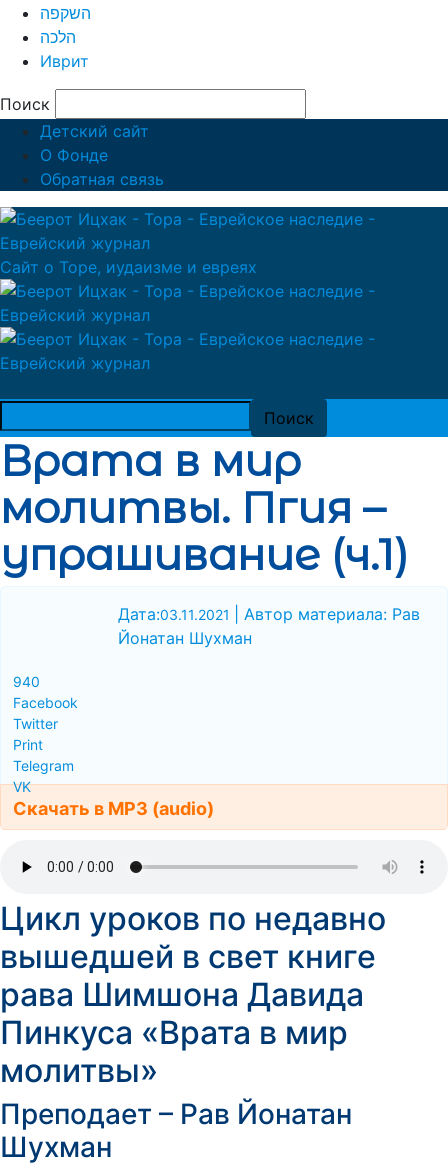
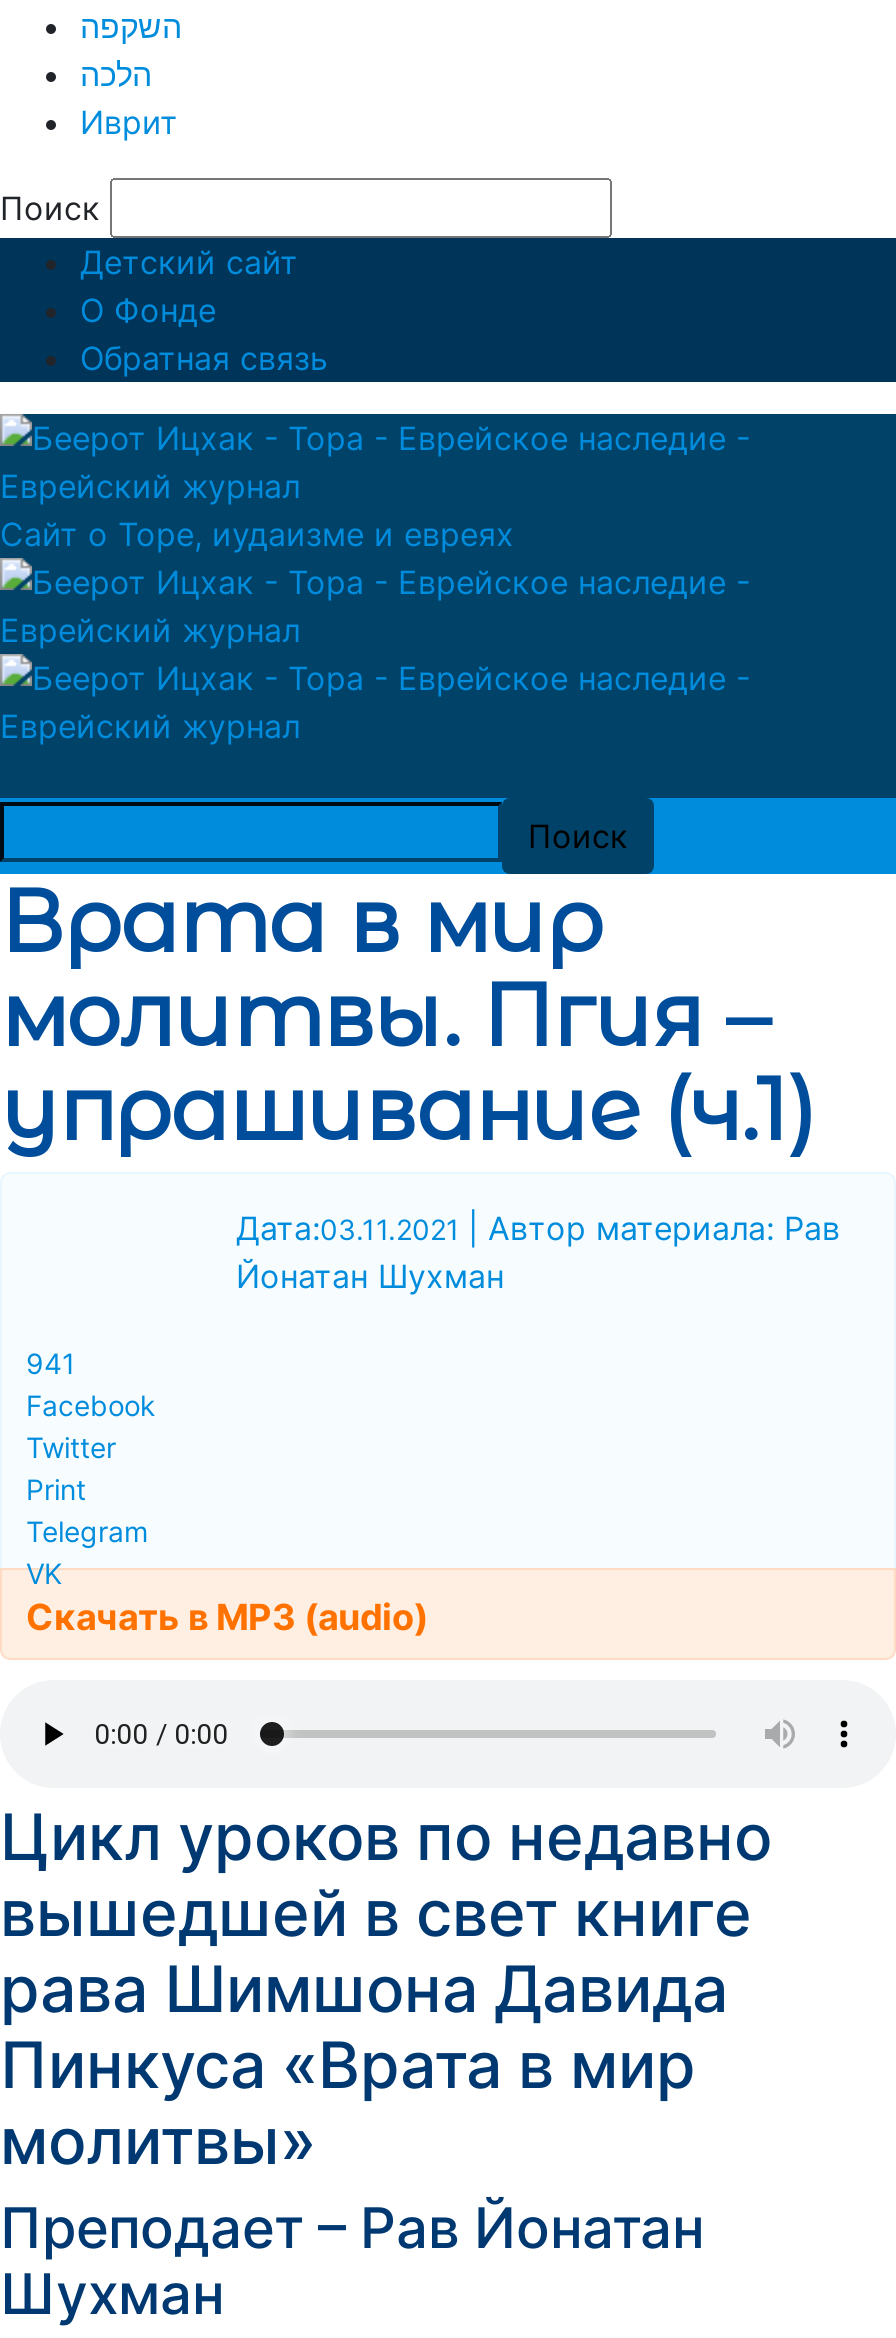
- 940
+ 941
